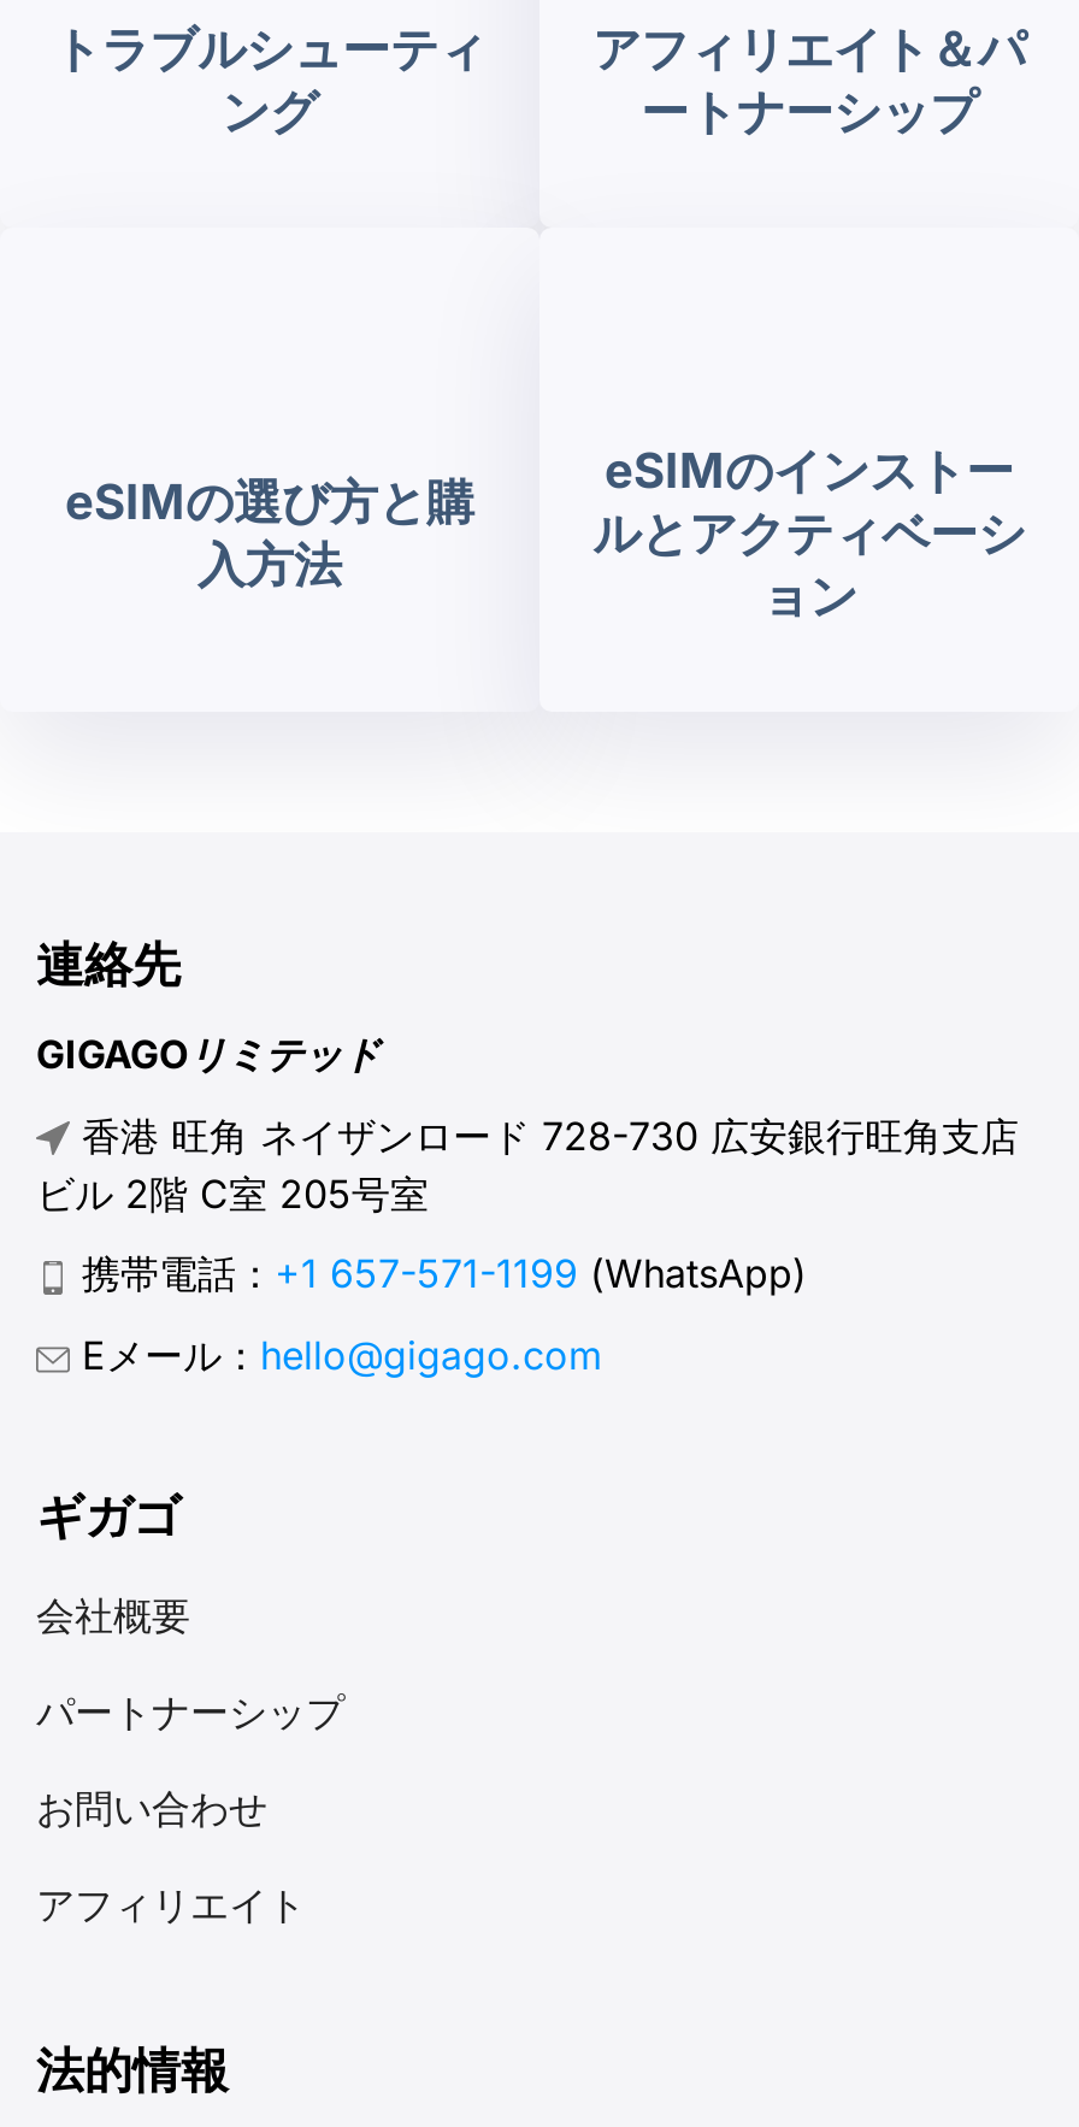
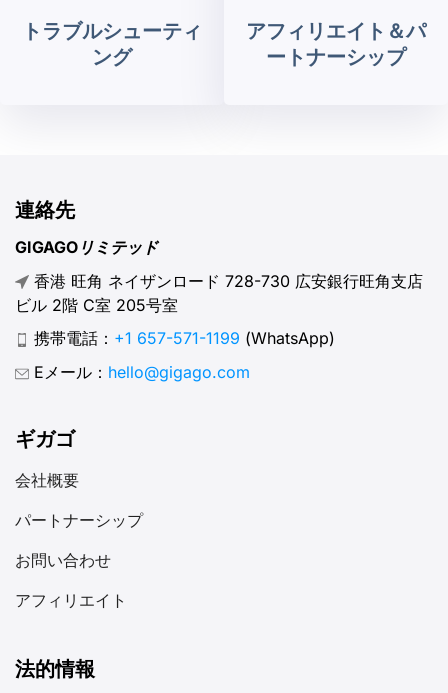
- eSIMのインストー
- ルとアクティベーシ
- ョン

- eSIMの選び方と購
- 入方法
